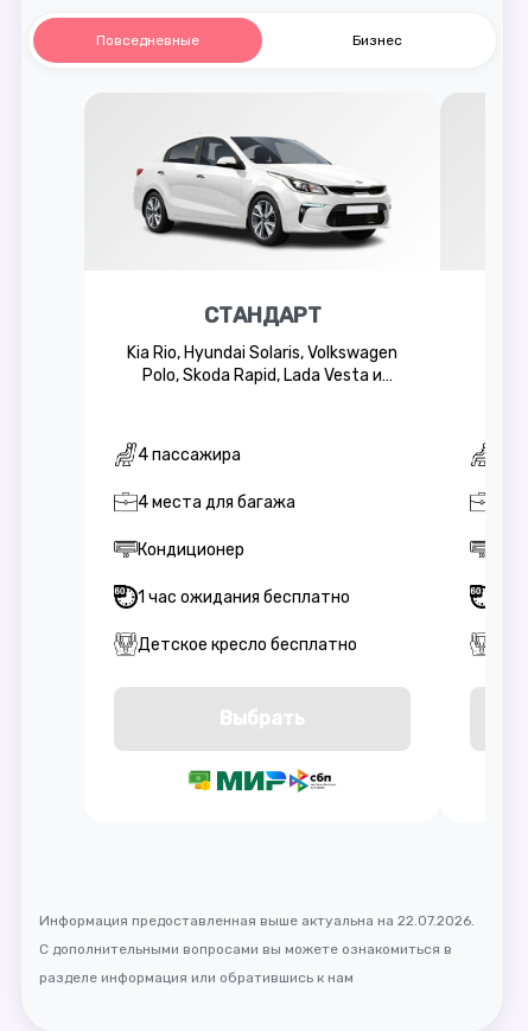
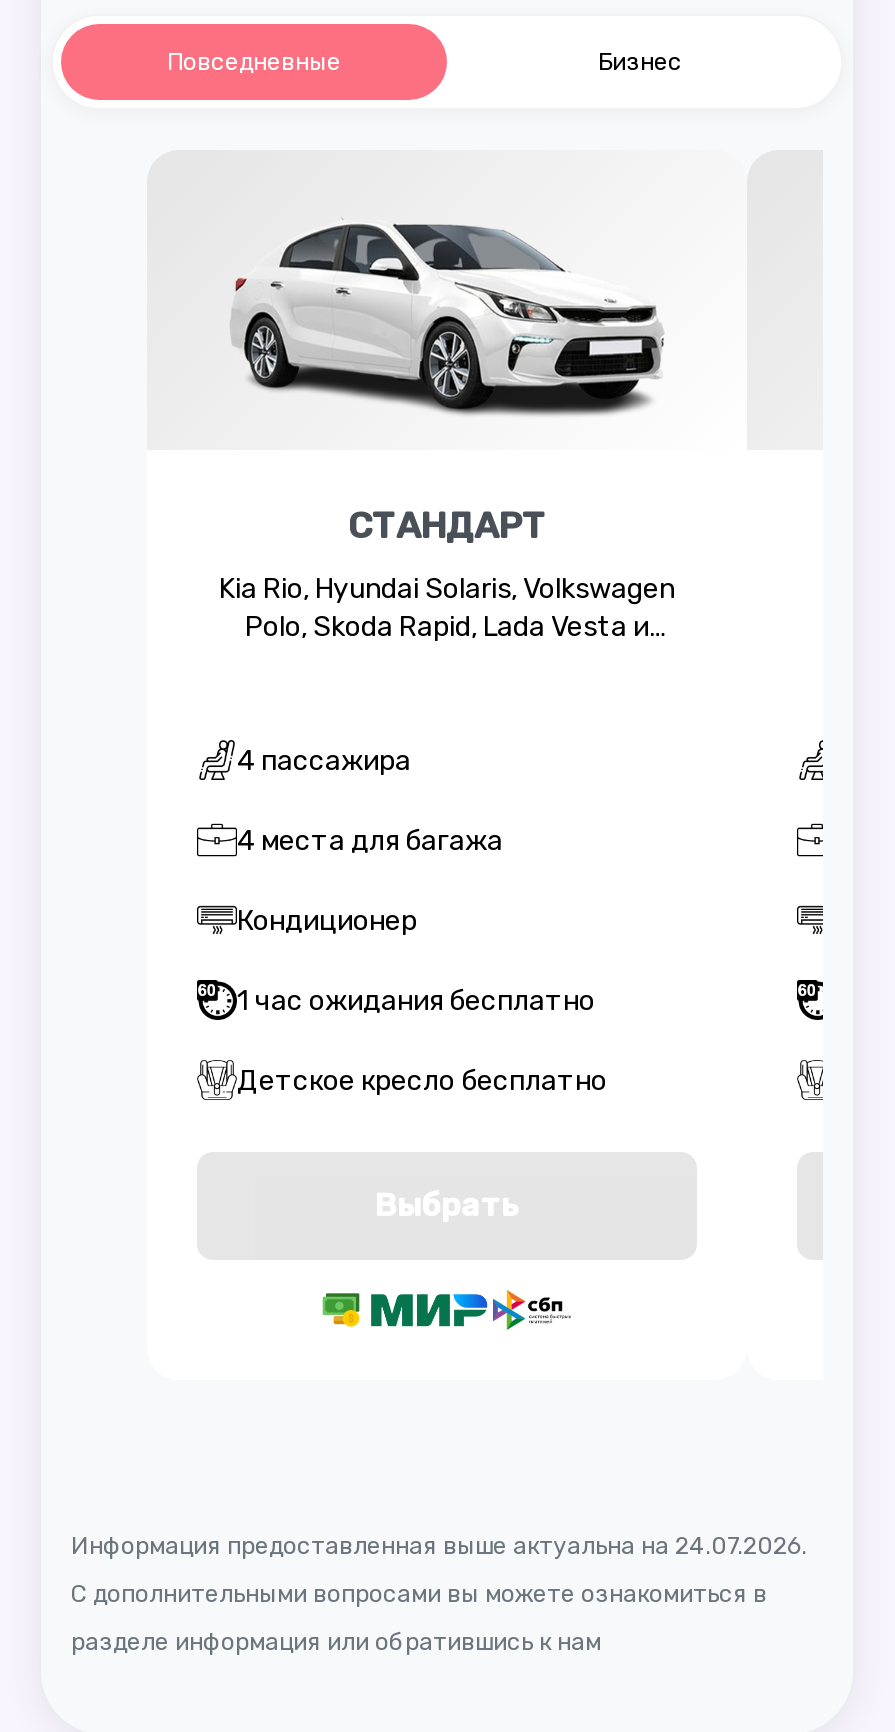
- Информация предоставленная выше актуальна на 22.07.2026.
+ Информация предоставленная выше актуальна на 24.07.2026.
